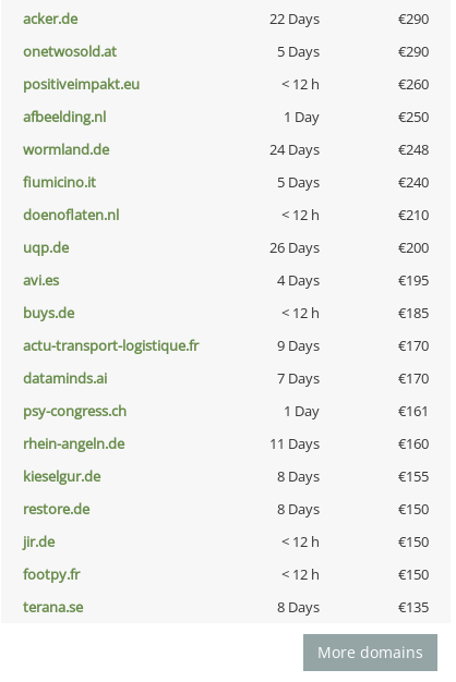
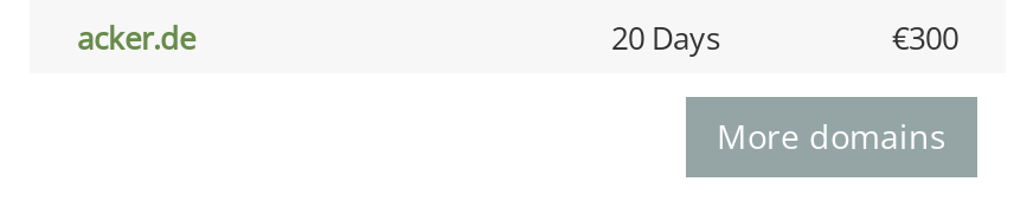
- 22 Days
- €290
- onetwosold.at
- 5 Days
- €290
- positiveimpakt.eu
- < 12 h
- €260
- afbeelding.nl
- 1 Day
- €250
- wormland.de
- 24 Days
- €248
- fiumicino.it
- 5 Days
- €240
- doenoflaten.nl
- < 12 h
- €210
- uqp.de
- 26 Days
- €200
- avi.es
- 4 Days
- €195
- buys.de
- < 12 h
- €185
- actu-transport-logistique.fr
- 9 Days
- €170
- dataminds.ai
- 7 Days
- €170
- psy-congress.ch
- 1 Day
- €161
- rhein-angeln.de
- 11 Days
- €160
- kieselgur.de
- 8 Days
- €155
- restore.de
- 8 Days
- €150
- jir.de
- < 12 h
- €150
- footpy.fr
- < 12 h
- €150
- terana.se
- 8 Days
- €135
+ 20 Days
+ €300
